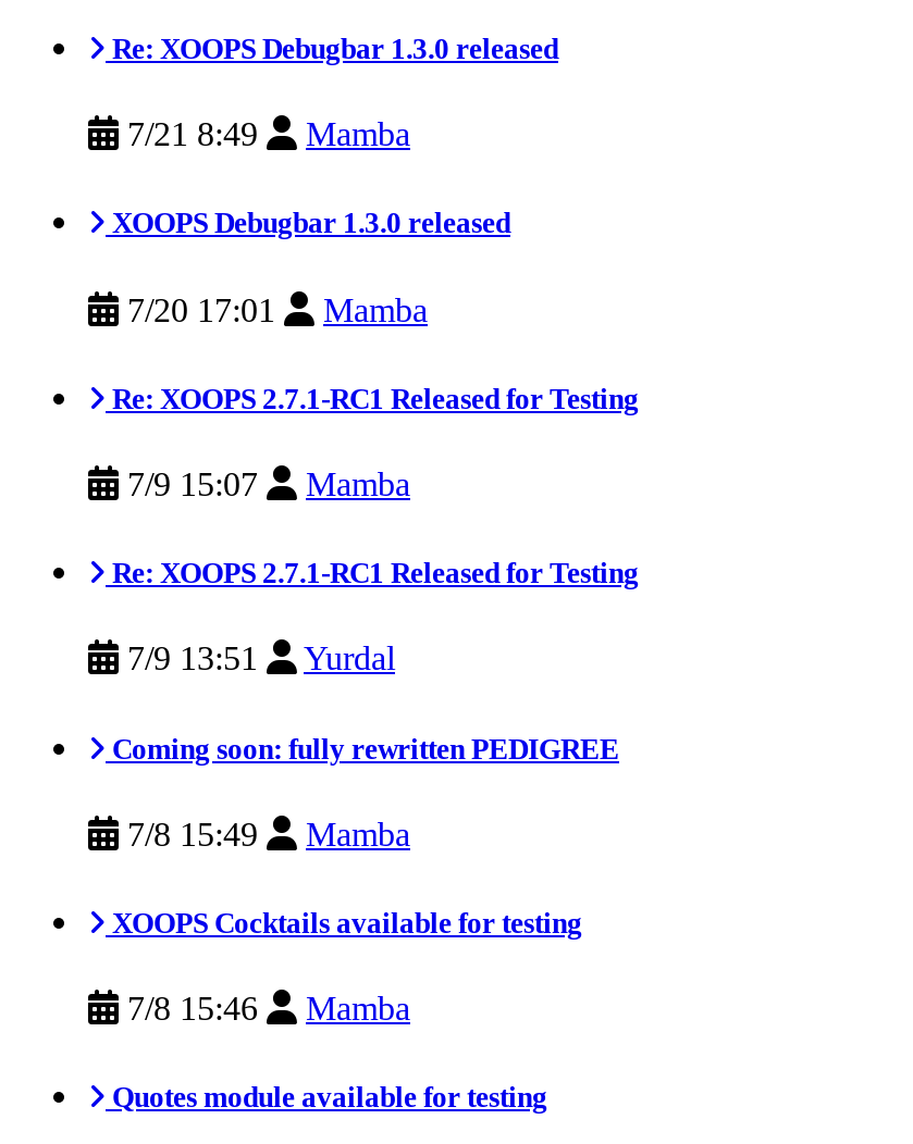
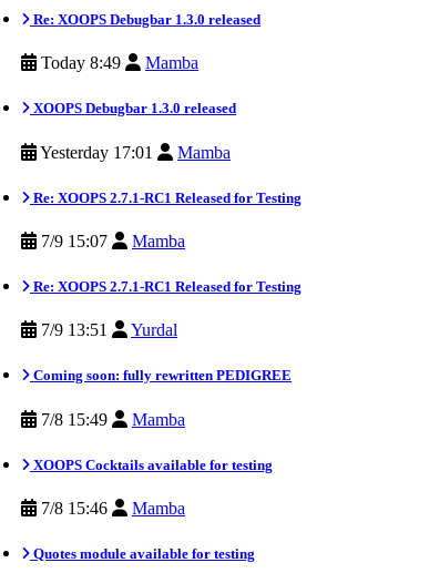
- 7/21 8:49 Mamba
+ Today 8:49 Mamba

- 7/20 17:01 Mamba
+ Yesterday 17:01 Mamba
